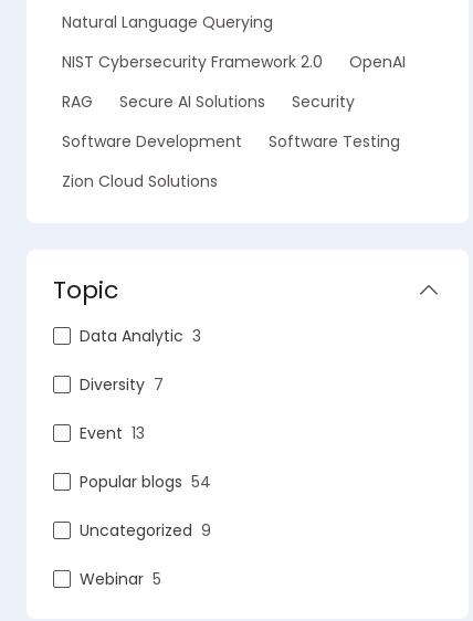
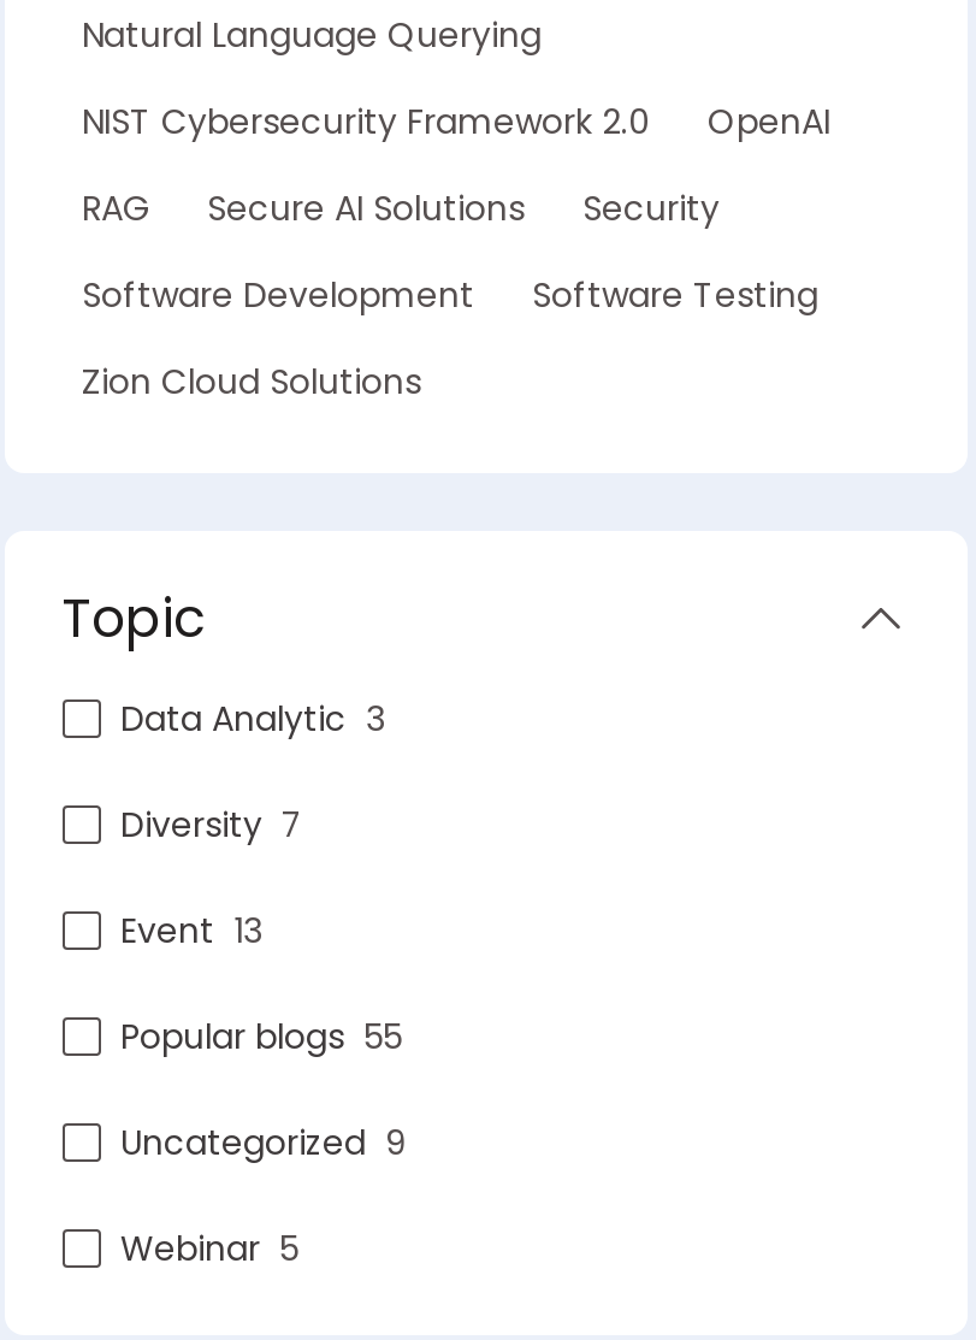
- Popular blogs 54
+ Popular blogs 55
